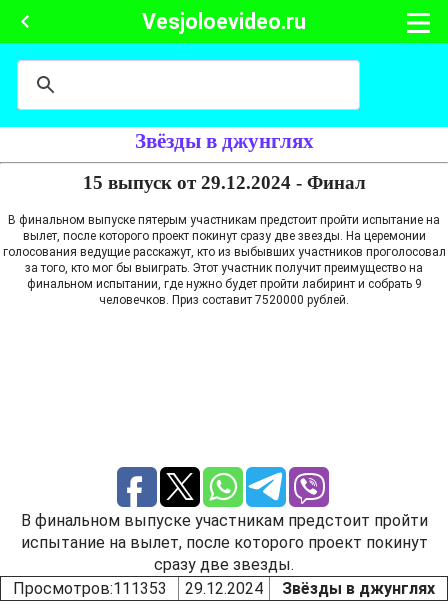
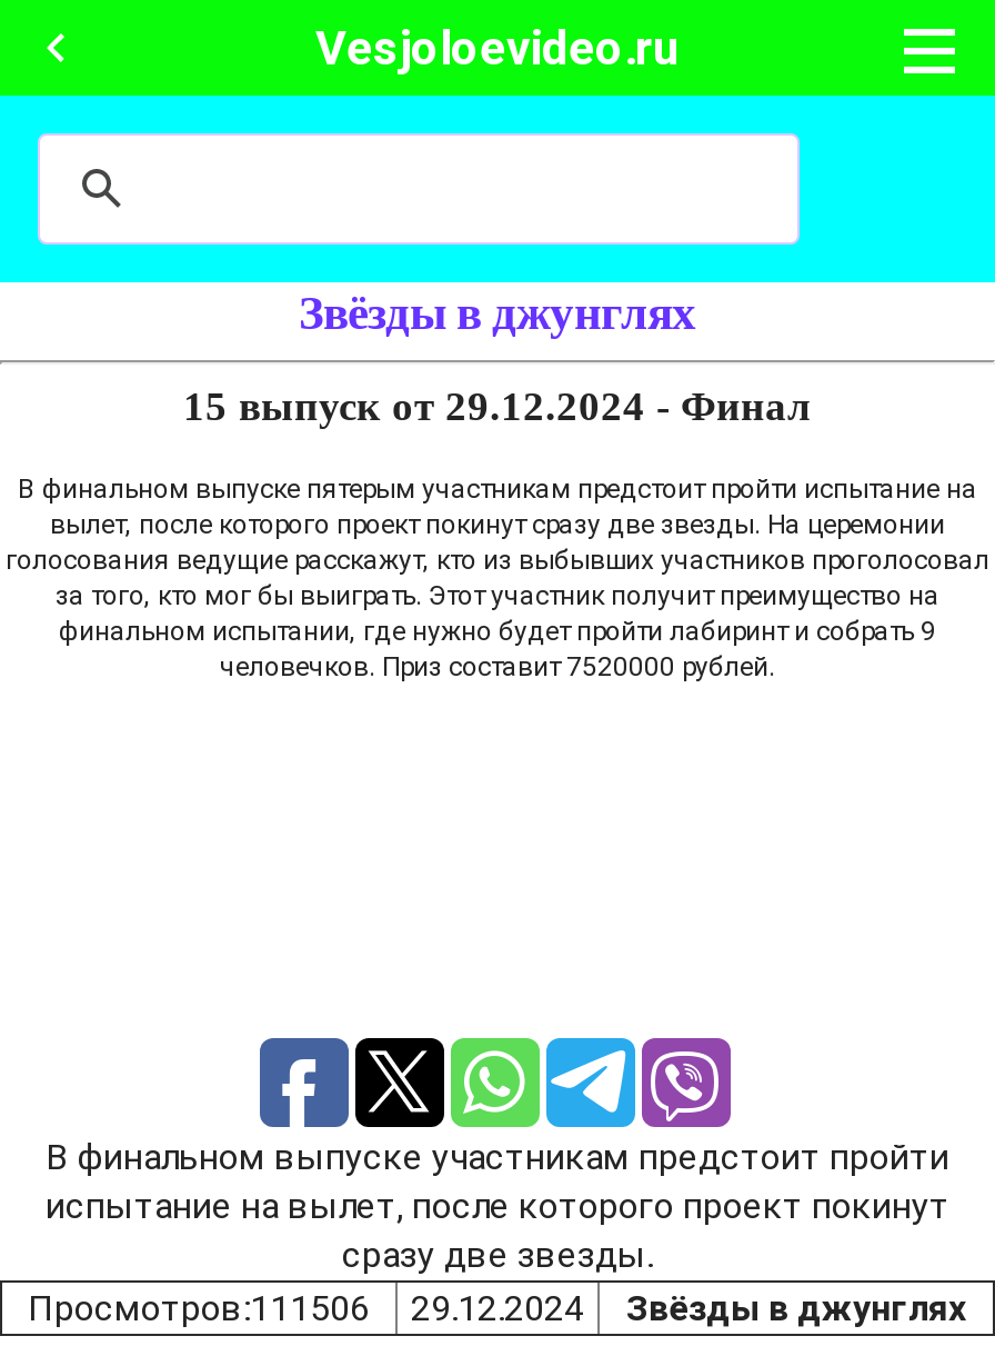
- Просмотров:111353 29.12.2024 Звёзды в джунглях
+ Просмотров:111506 29.12.2024 Звёзды в джунглях
